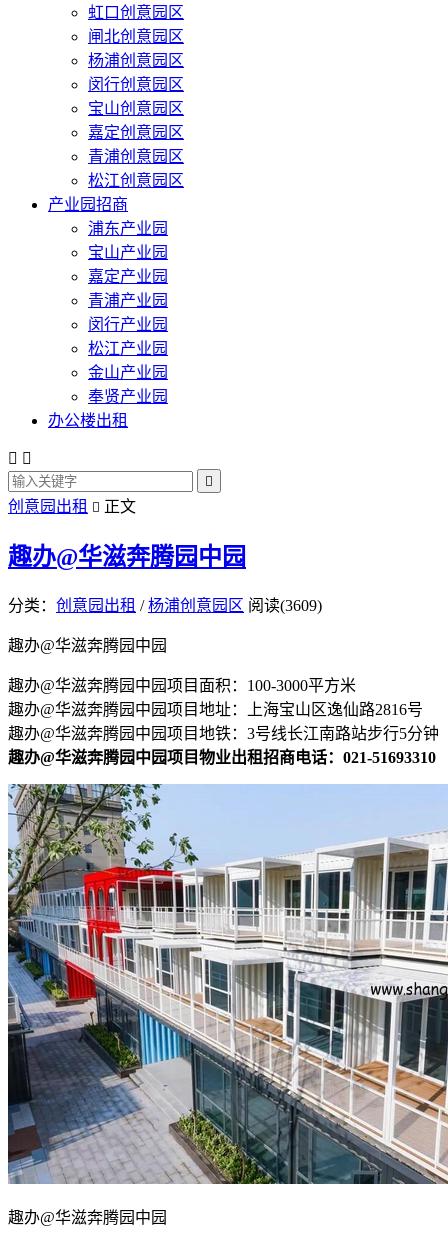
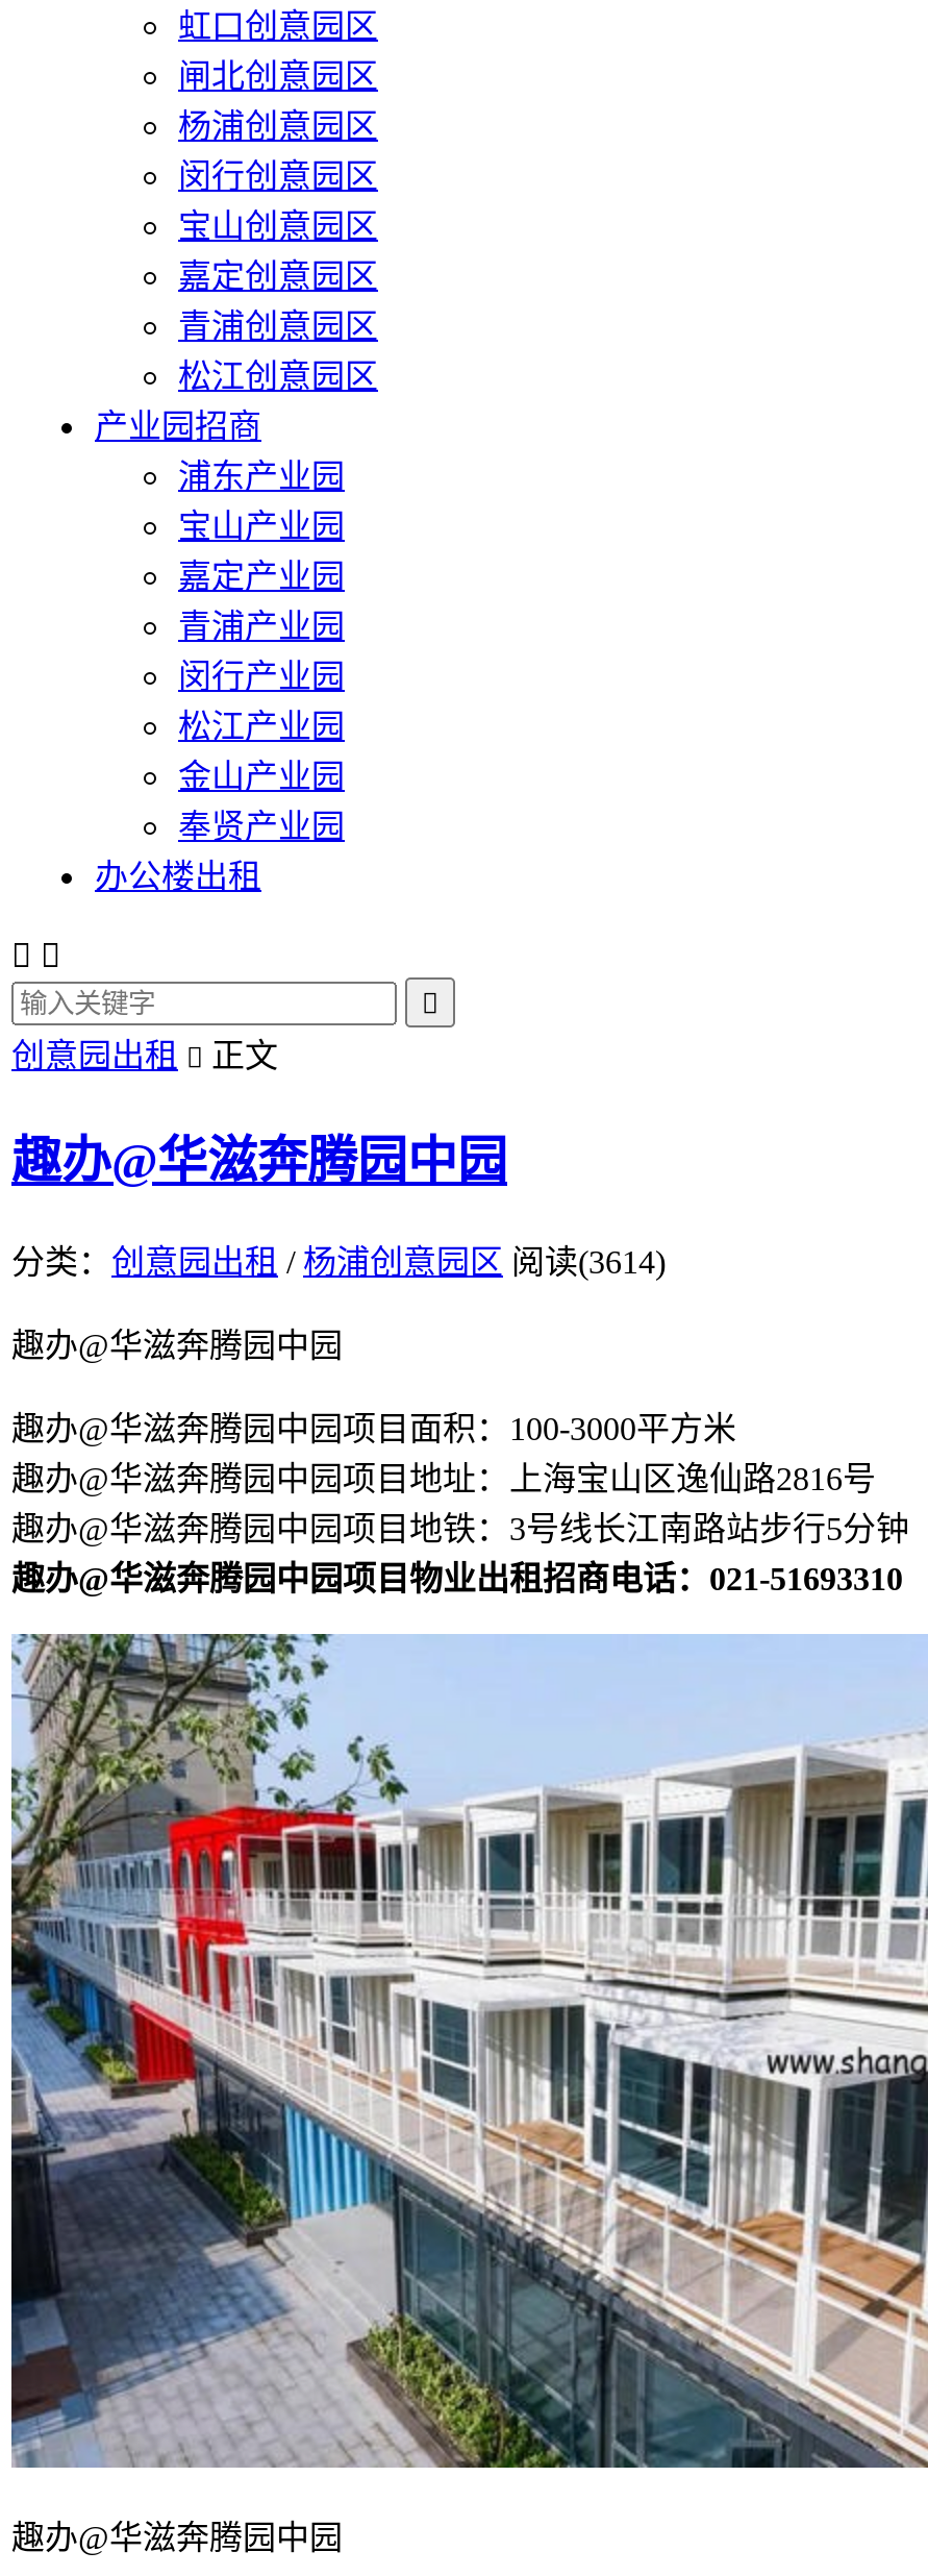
- 分类：创意园出租/杨浦创意园区 阅读(3609)
+ 分类：创意园出租/杨浦创意园区 阅读(3614)
